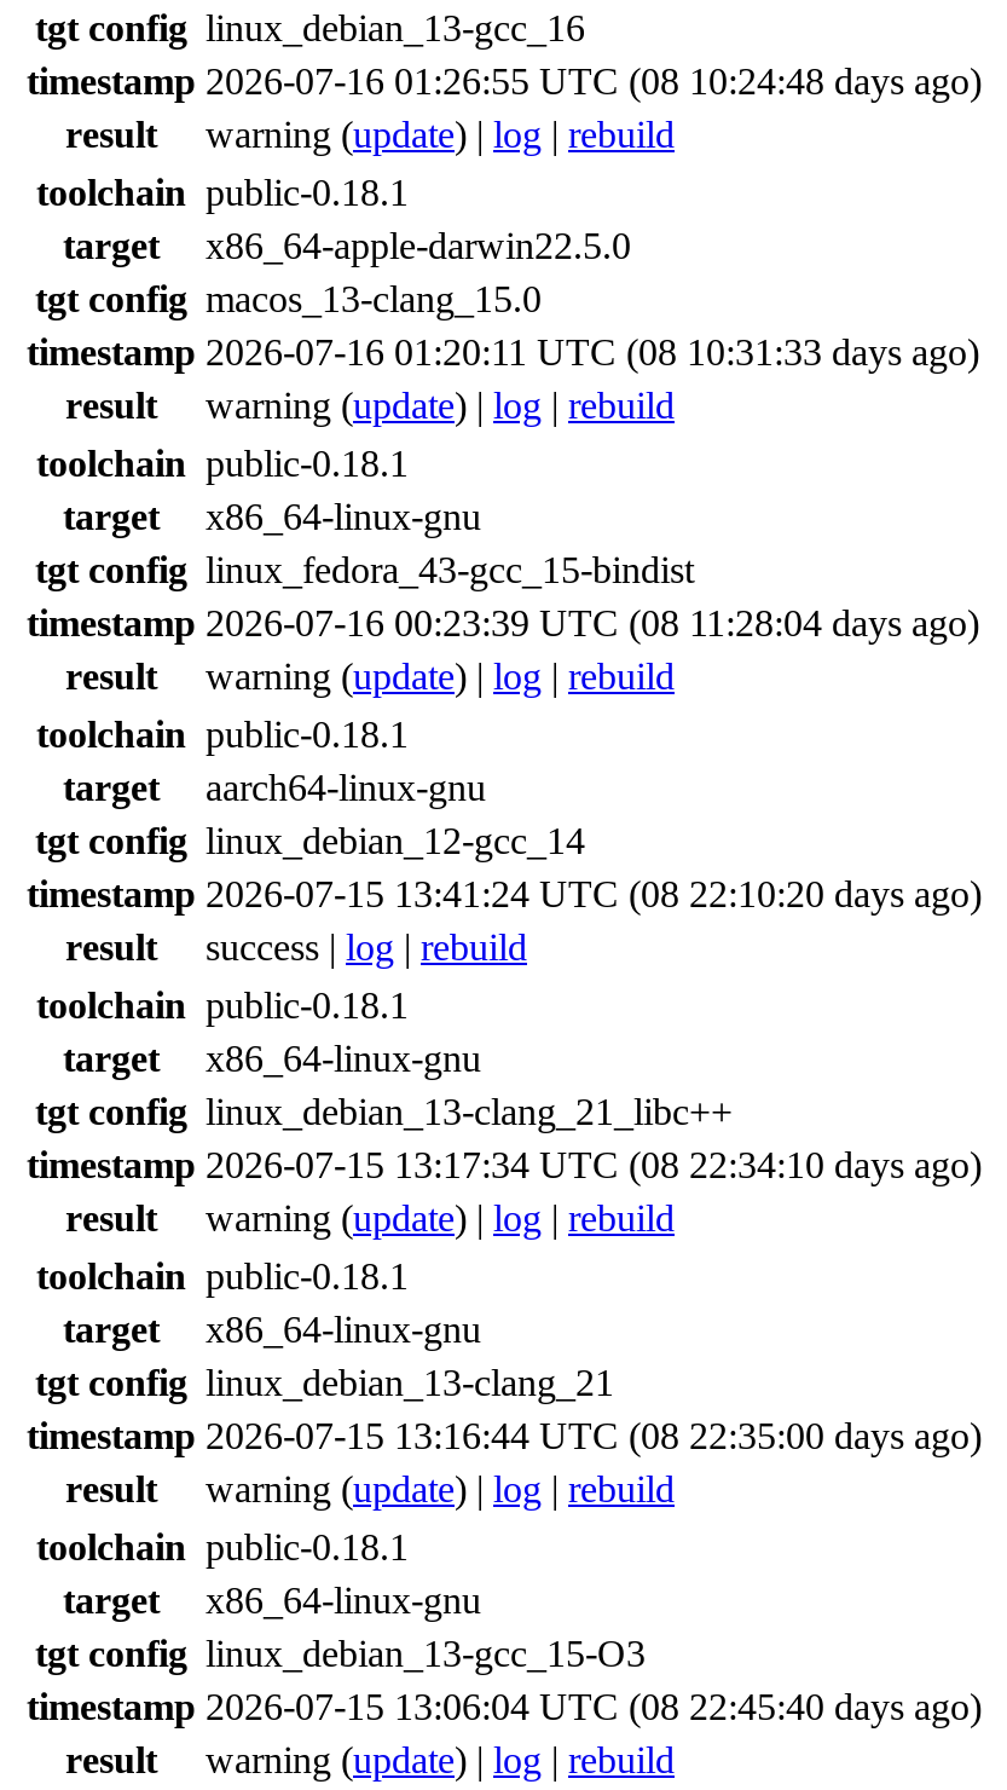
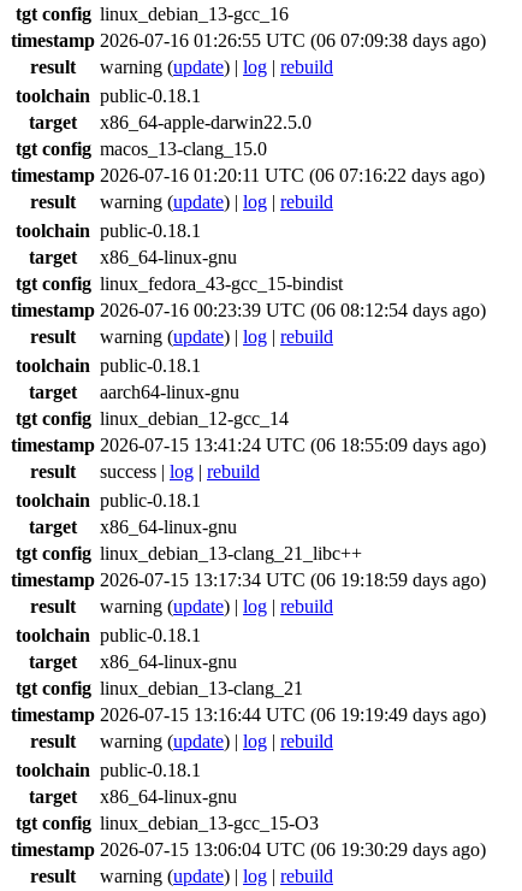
- timestamp 2026-07-16 01:26:55 UTC (08 10:24:48 days ago)
+ timestamp 2026-07-16 01:26:55 UTC (06 07:09:38 days ago)

- timestamp 2026-07-16 01:20:11 UTC (08 10:31:33 days ago)
+ timestamp 2026-07-16 01:20:11 UTC (06 07:16:22 days ago)

- timestamp 2026-07-16 00:23:39 UTC (08 11:28:04 days ago)
+ timestamp 2026-07-16 00:23:39 UTC (06 08:12:54 days ago)

- timestamp 2026-07-15 13:41:24 UTC (08 22:10:20 days ago)
+ timestamp 2026-07-15 13:41:24 UTC (06 18:55:09 days ago)

- timestamp 2026-07-15 13:17:34 UTC (08 22:34:10 days ago)
+ timestamp 2026-07-15 13:17:34 UTC (06 19:18:59 days ago)

- timestamp 2026-07-15 13:16:44 UTC (08 22:35:00 days ago)
+ timestamp 2026-07-15 13:16:44 UTC (06 19:19:49 days ago)

- timestamp 2026-07-15 13:06:04 UTC (08 22:45:40 days ago)
+ timestamp 2026-07-15 13:06:04 UTC (06 19:30:29 days ago)
